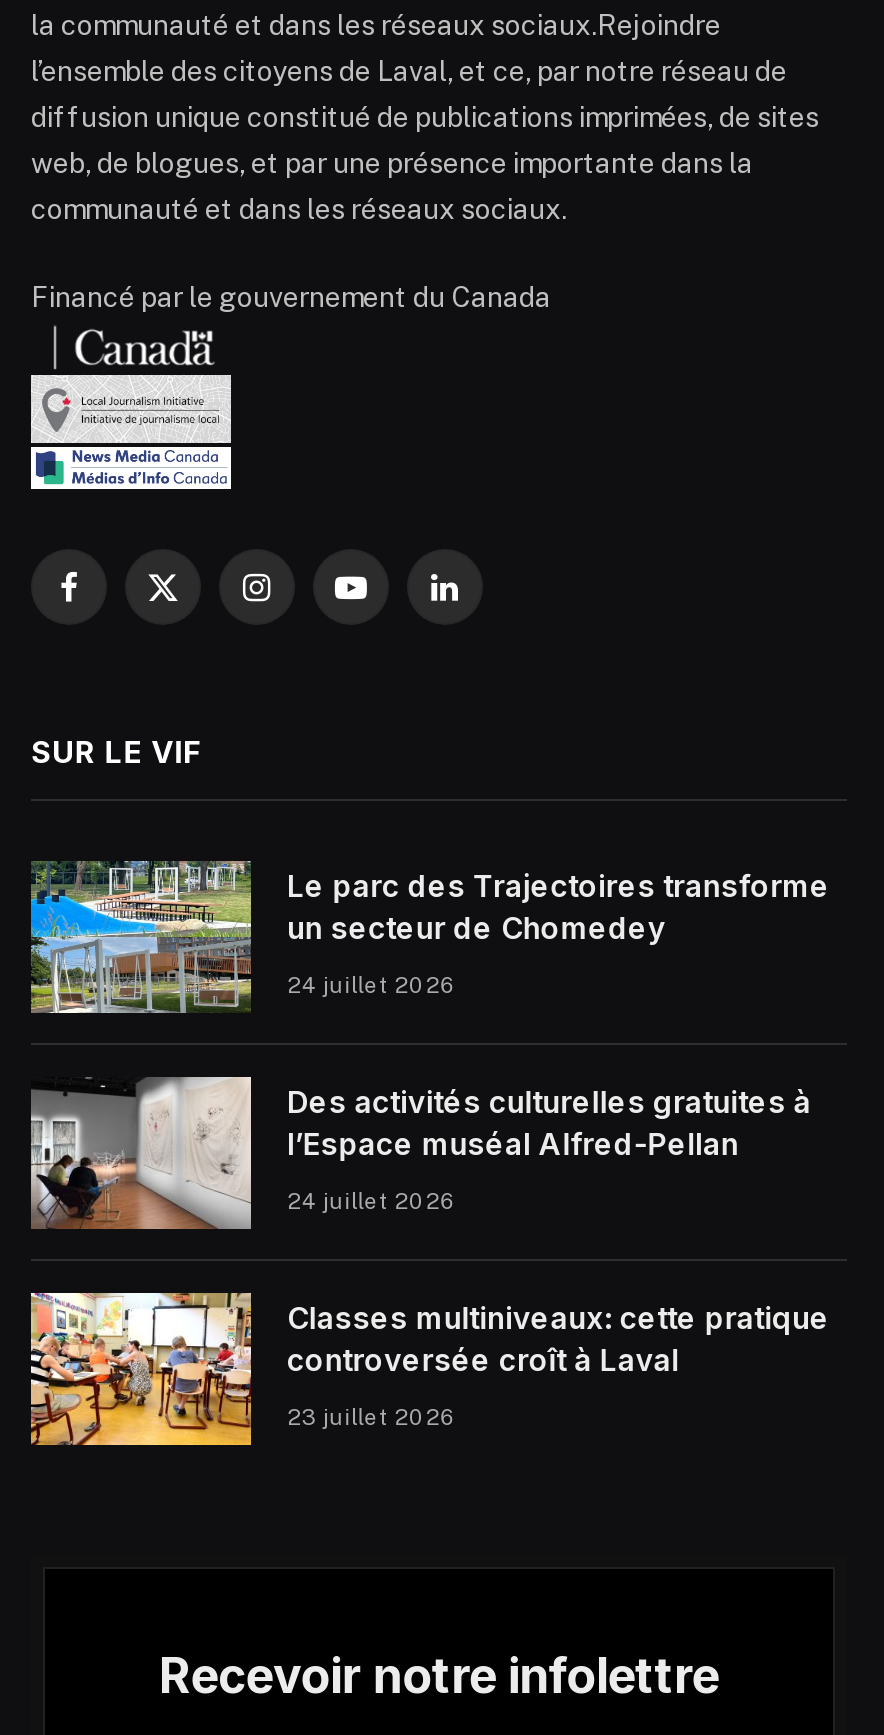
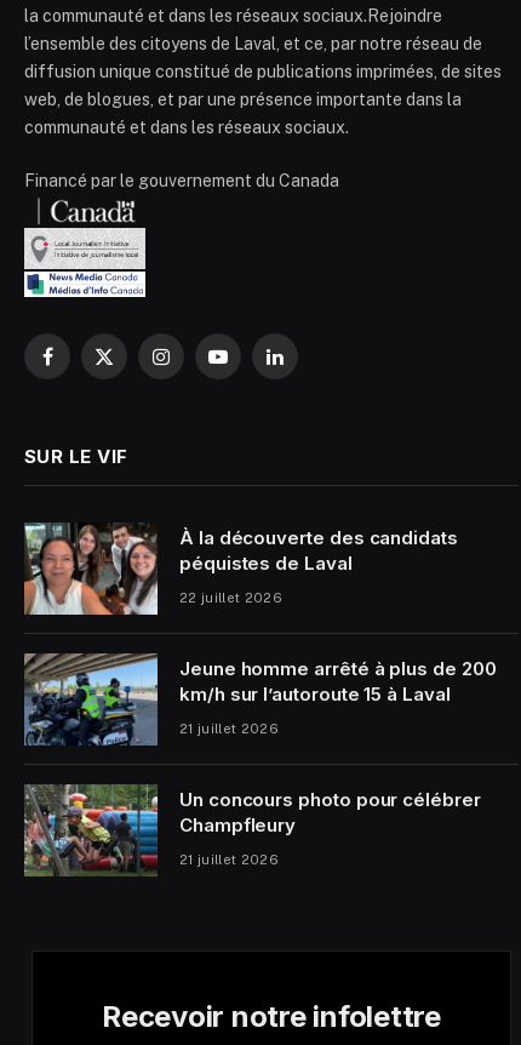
- [image]
- Le parc des Trajectoires transforme
- un secteur de Chomedey
+ [image]
+ À la découverte des candidats
+ péquistes de Laval

- 24 juillet 2026
+ 22 juillet 2026

- [image]
- Des activités culturelles gratuites à
- l’Espace muséal Alfred-Pellan
+ [image]
+ Jeune homme arrêté à plus de 200
+ km/h sur l’autoroute 15 à Laval

- 24 juillet 2026
+ 21 juillet 2026

- [image]
- Classes multiniveaux: cette pratique
- controversée croît à Laval
+ [image]
+ Un concours photo pour célébrer
+ Champfleury

- 23 juillet 2026
+ 21 juillet 2026
